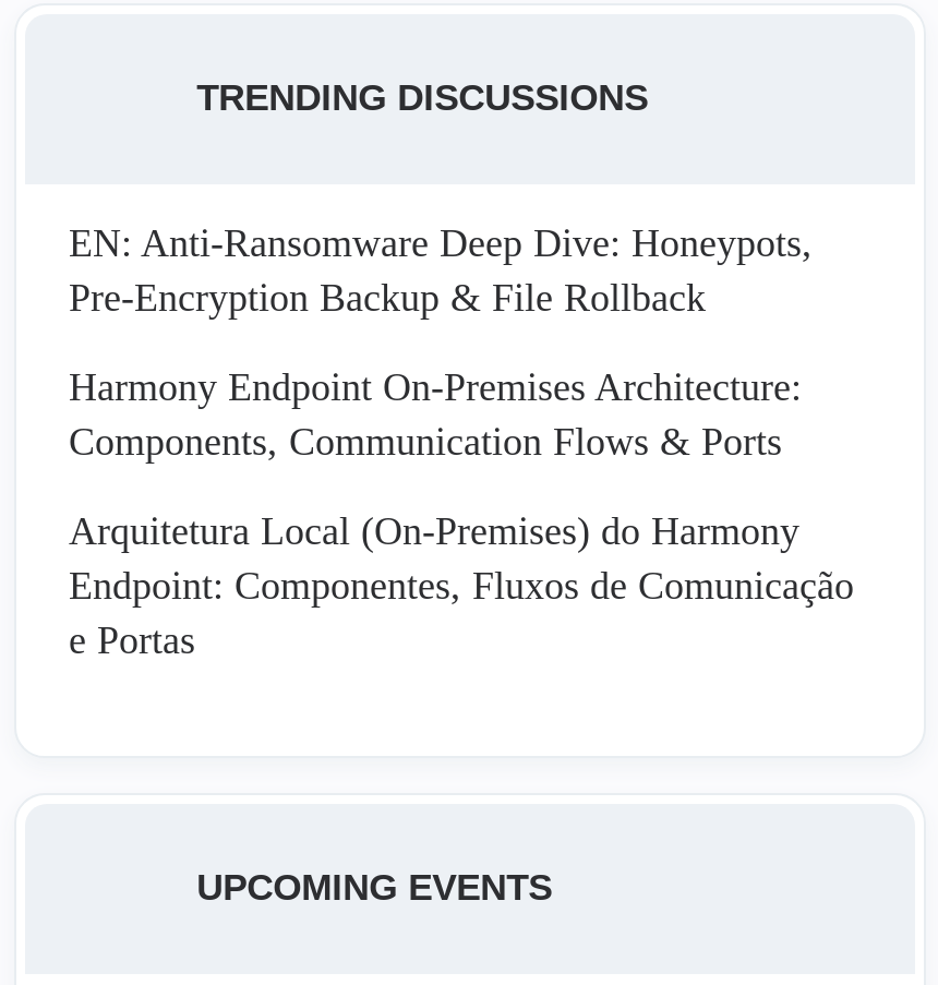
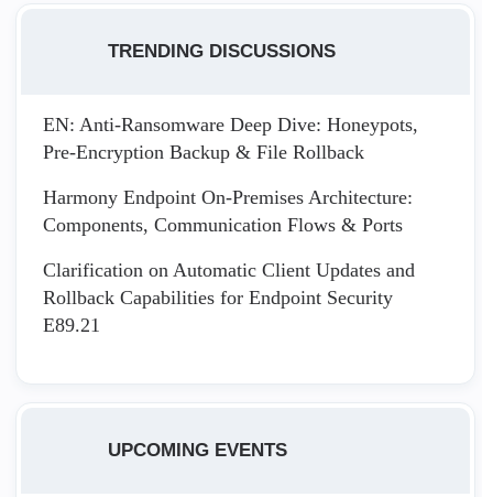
- Arquitetura Local (On-Premises) do Harmony
- Endpoint: Componentes, Fluxos de Comunicação
- e Portas
+ Clarification on Automatic Client Updates and
+ Rollback Capabilities for Endpoint Security
+ E89.21
